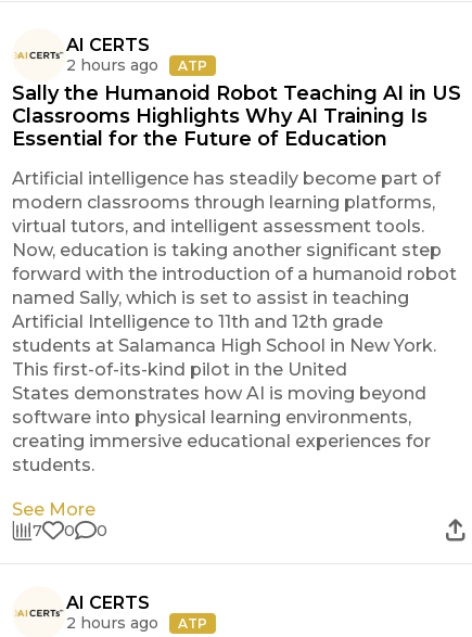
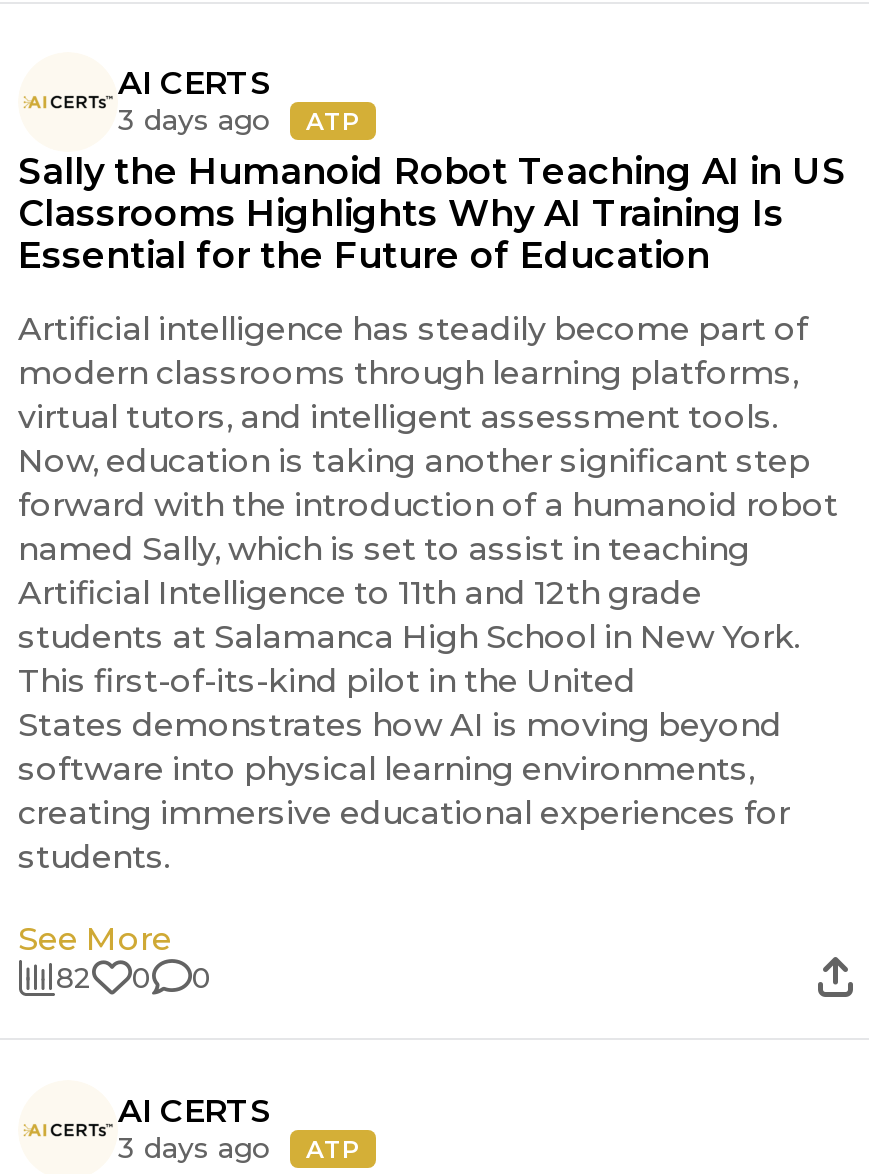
- 2 hours ago ATP
+ 3 days ago ATP

- 7 0 0
+ 82 0 0

- 2 hours ago ATP
+ 3 days ago ATP
